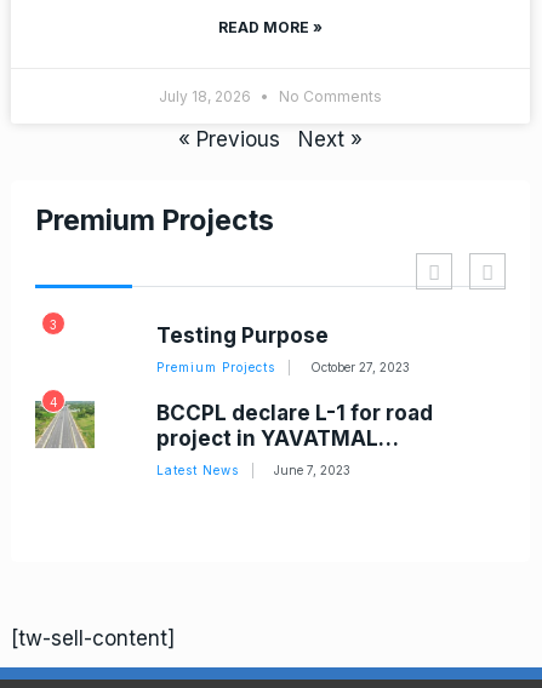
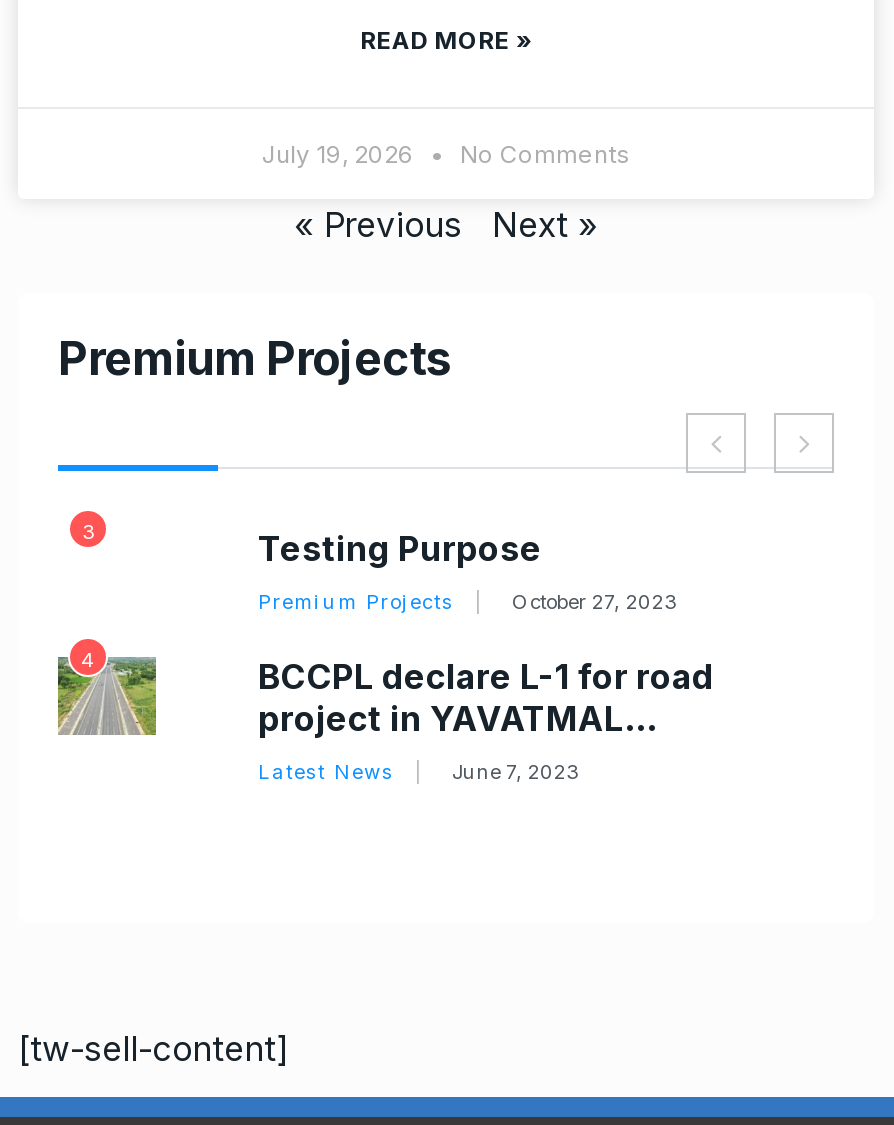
- July 18, 2026 No Comments
+ July 19, 2026 No Comments
